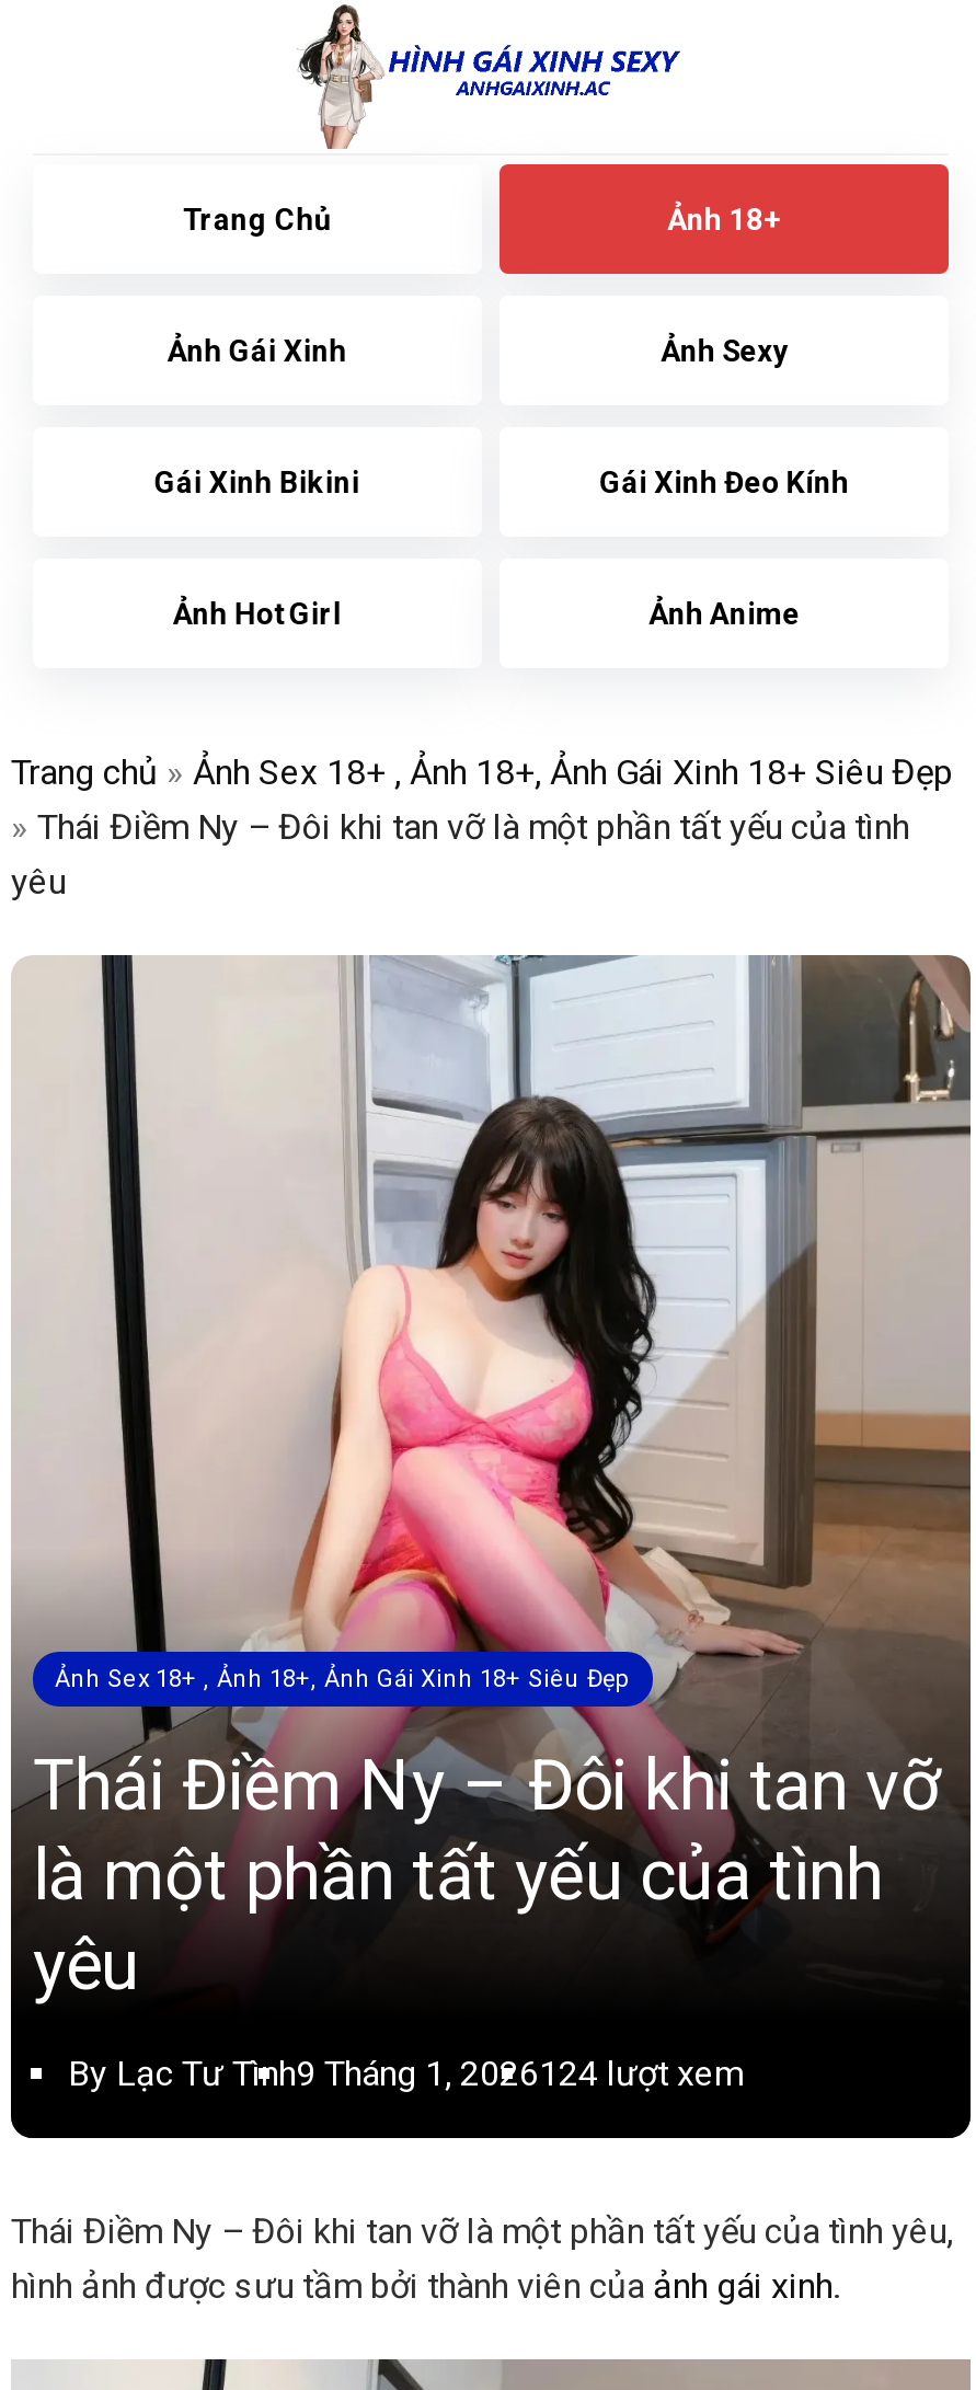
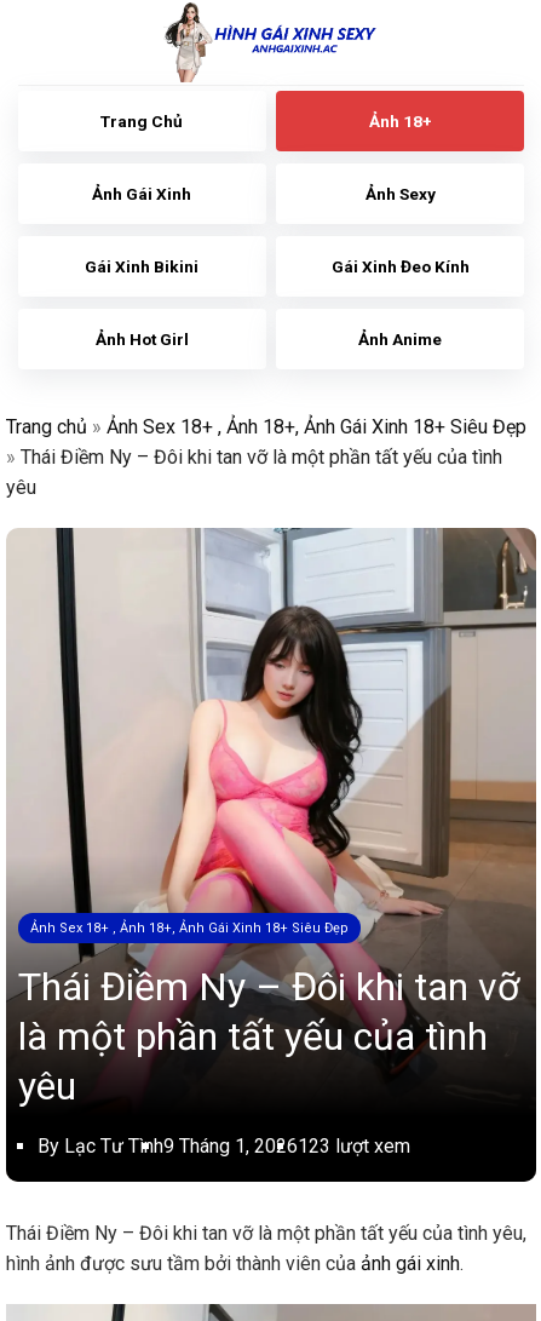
- By Lạc Tư Tình9 Tháng 1, 2026124 lượt xem
+ By Lạc Tư Tình9 Tháng 1, 2026123 lượt xem
